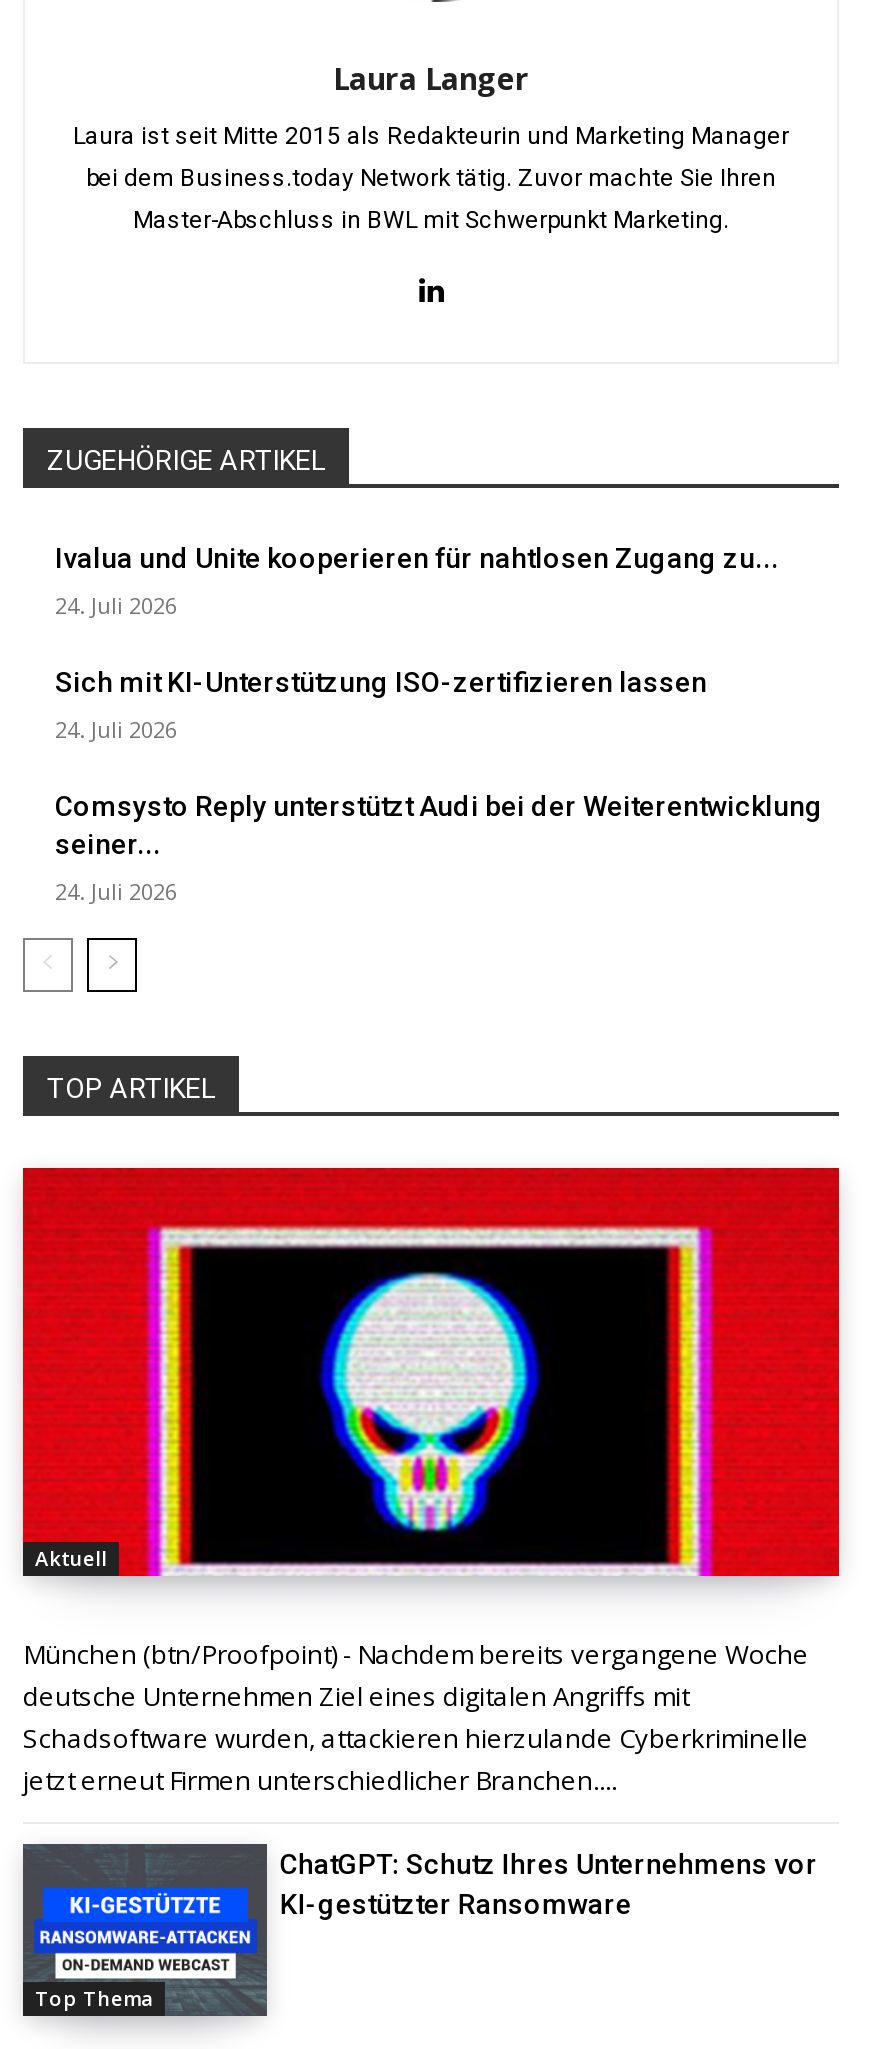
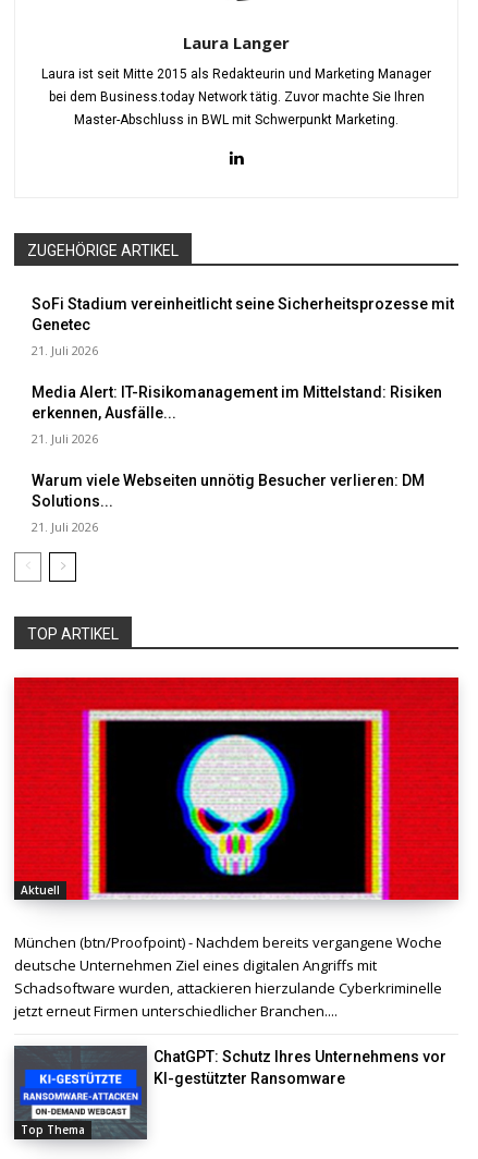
- Ivalua und Unite kooperieren für nahtlosen Zugang zu...
+ SoFi Stadium vereinheitlicht seine Sicherheitsprozesse mit
+ Genetec

- 24. Juli 2026
+ 21. Juli 2026

- Sich mit KI-Unterstützung ISO-zertifizieren lassen
+ Media Alert: IT-Risikomanagement im Mittelstand: Risiken
+ erkennen, Ausfälle...

- 24. Juli 2026
+ 21. Juli 2026

- Comsysto Reply unterstützt Audi bei der Weiterentwicklung
- seiner...
+ Warum viele Webseiten unnötig Besucher verlieren: DM
+ Solutions...

- 24. Juli 2026
+ 21. Juli 2026
